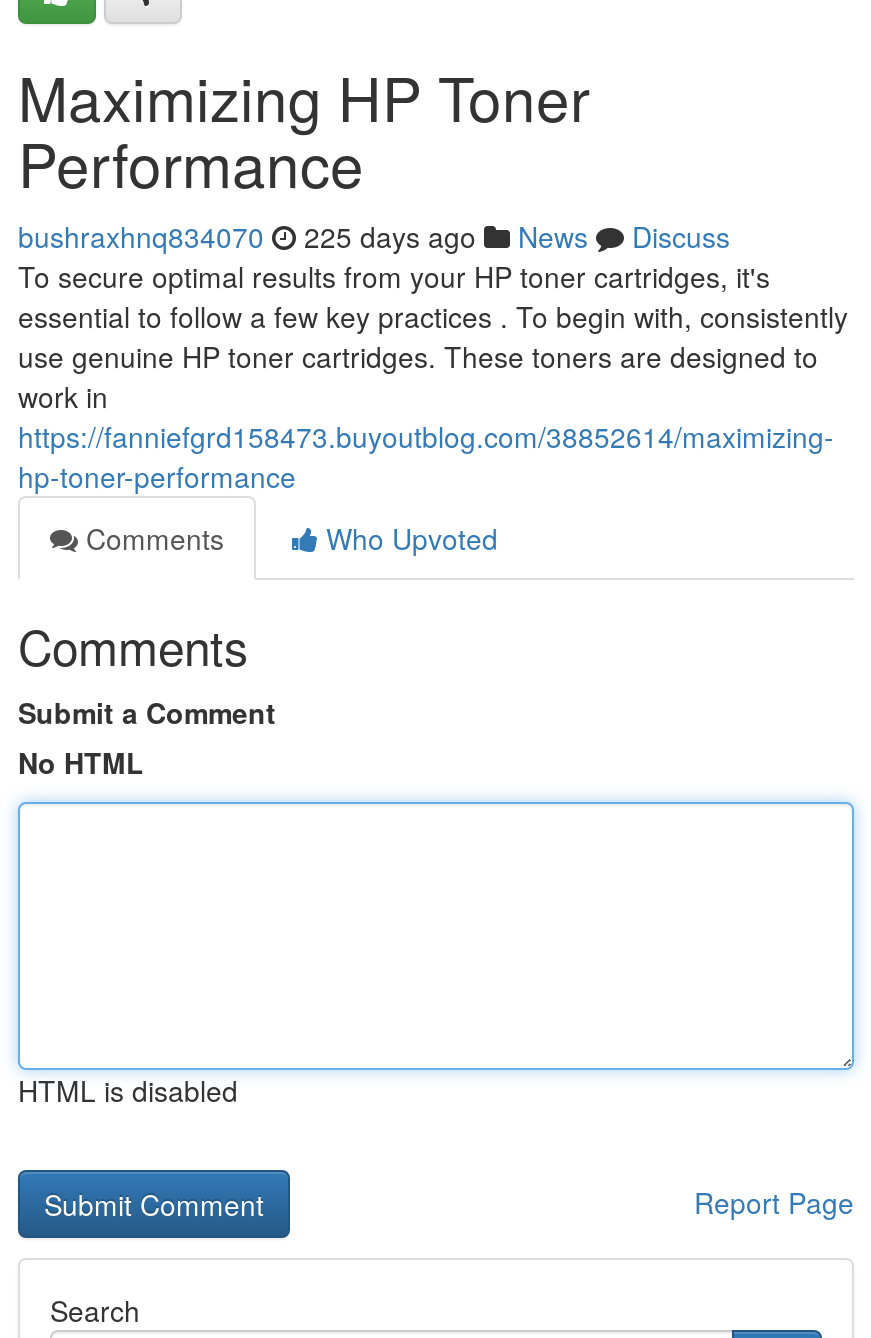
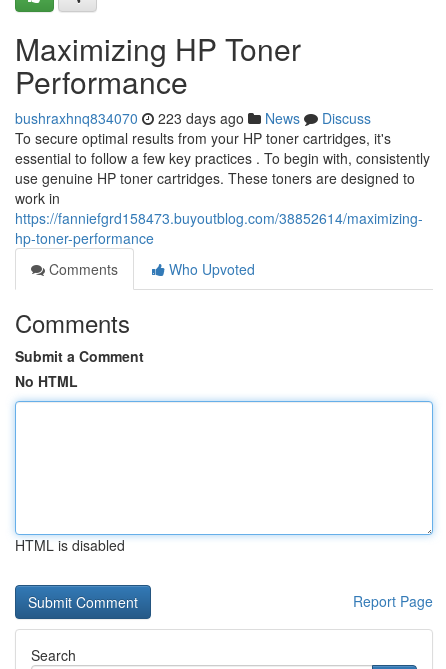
- bushraxhnq834070 225 days ago News Discuss
+ bushraxhnq834070 223 days ago News Discuss
